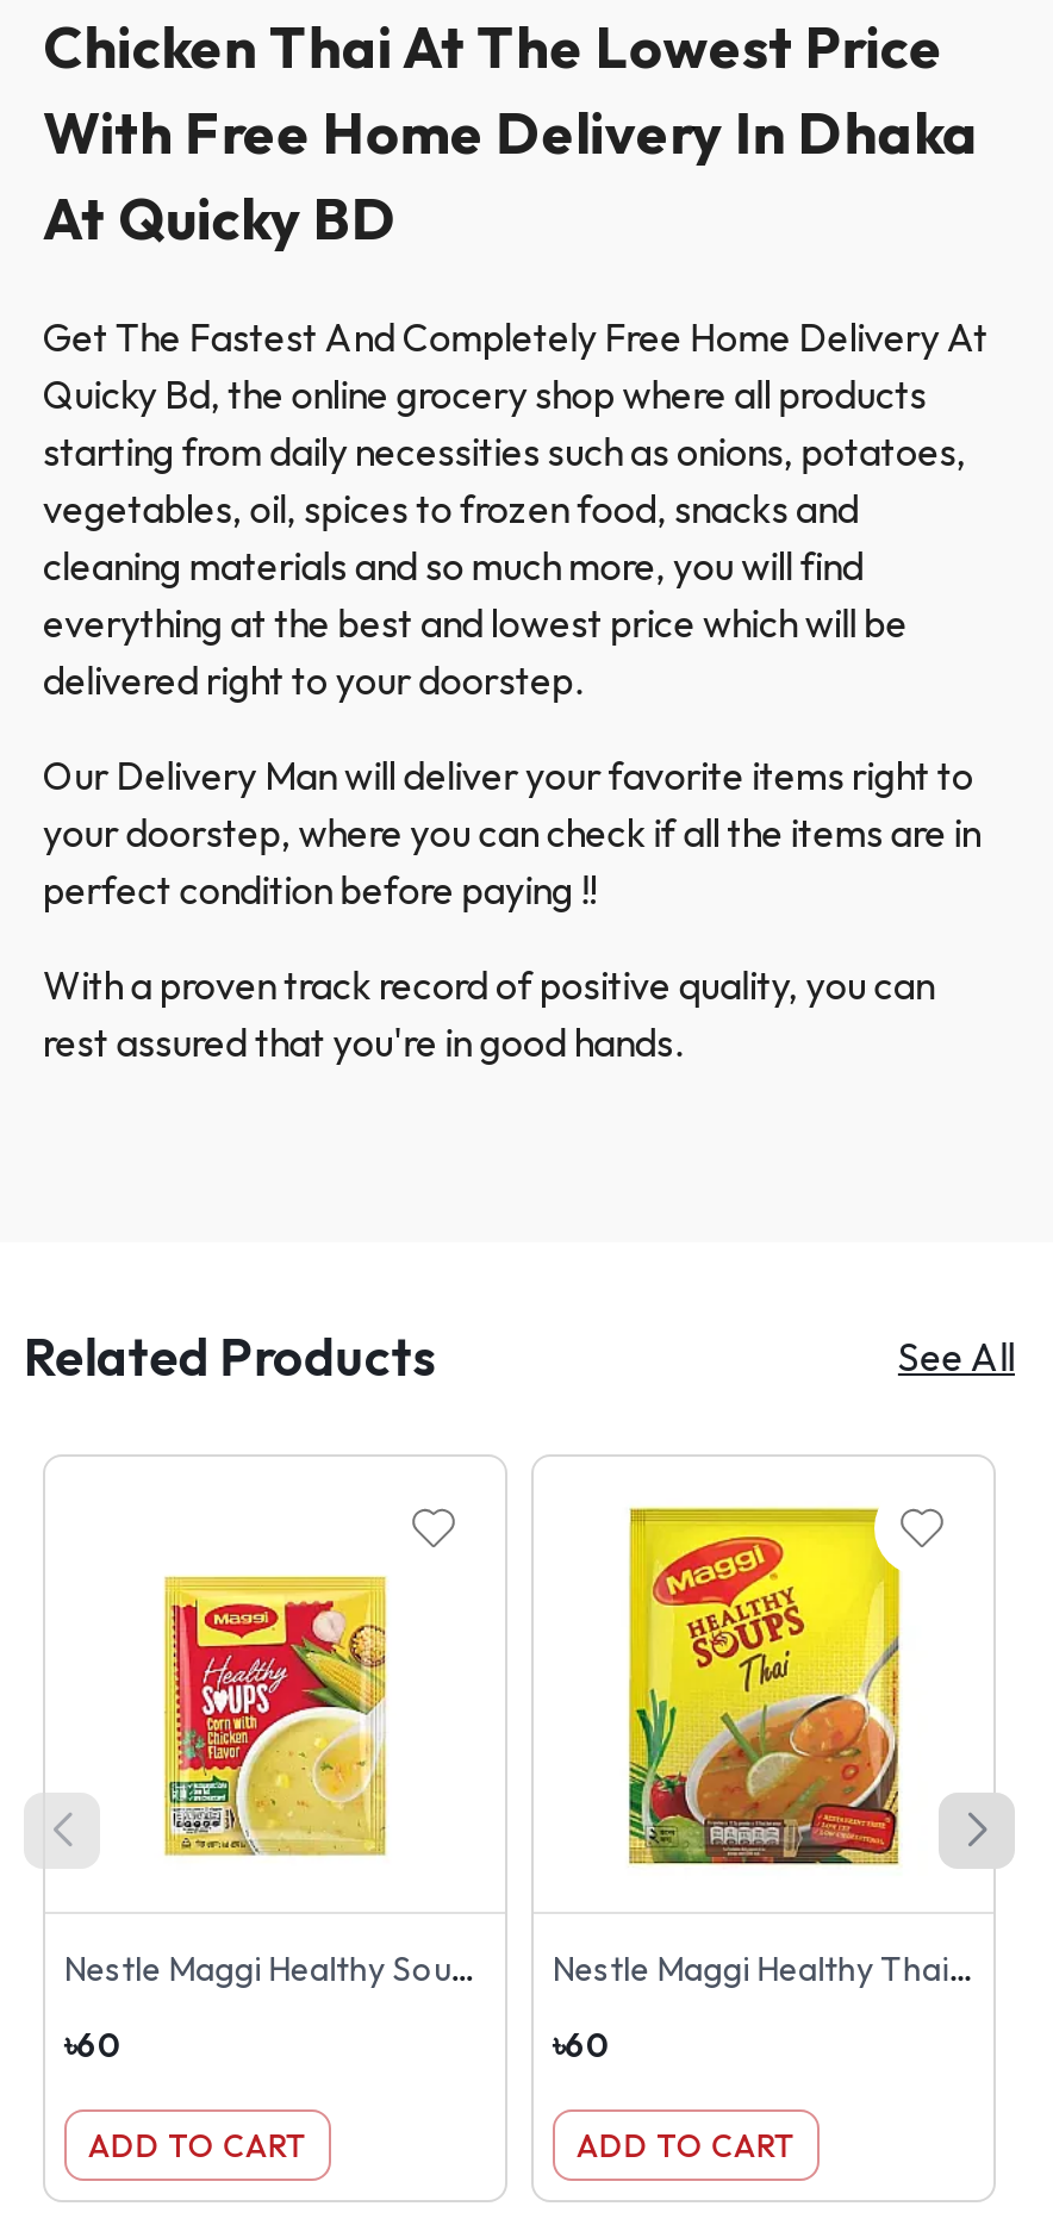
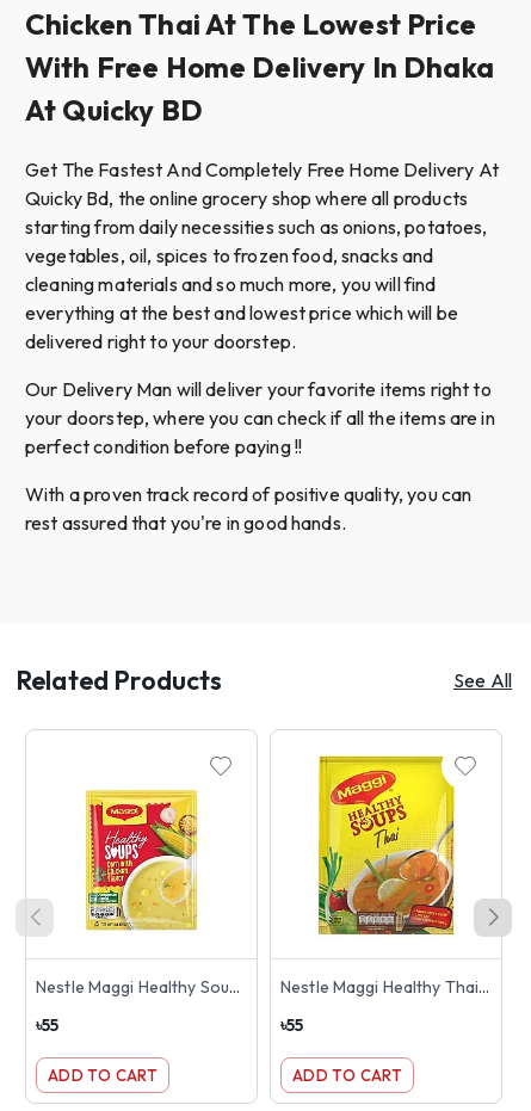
- ৳60
+ ৳55

- ৳60
+ ৳55
